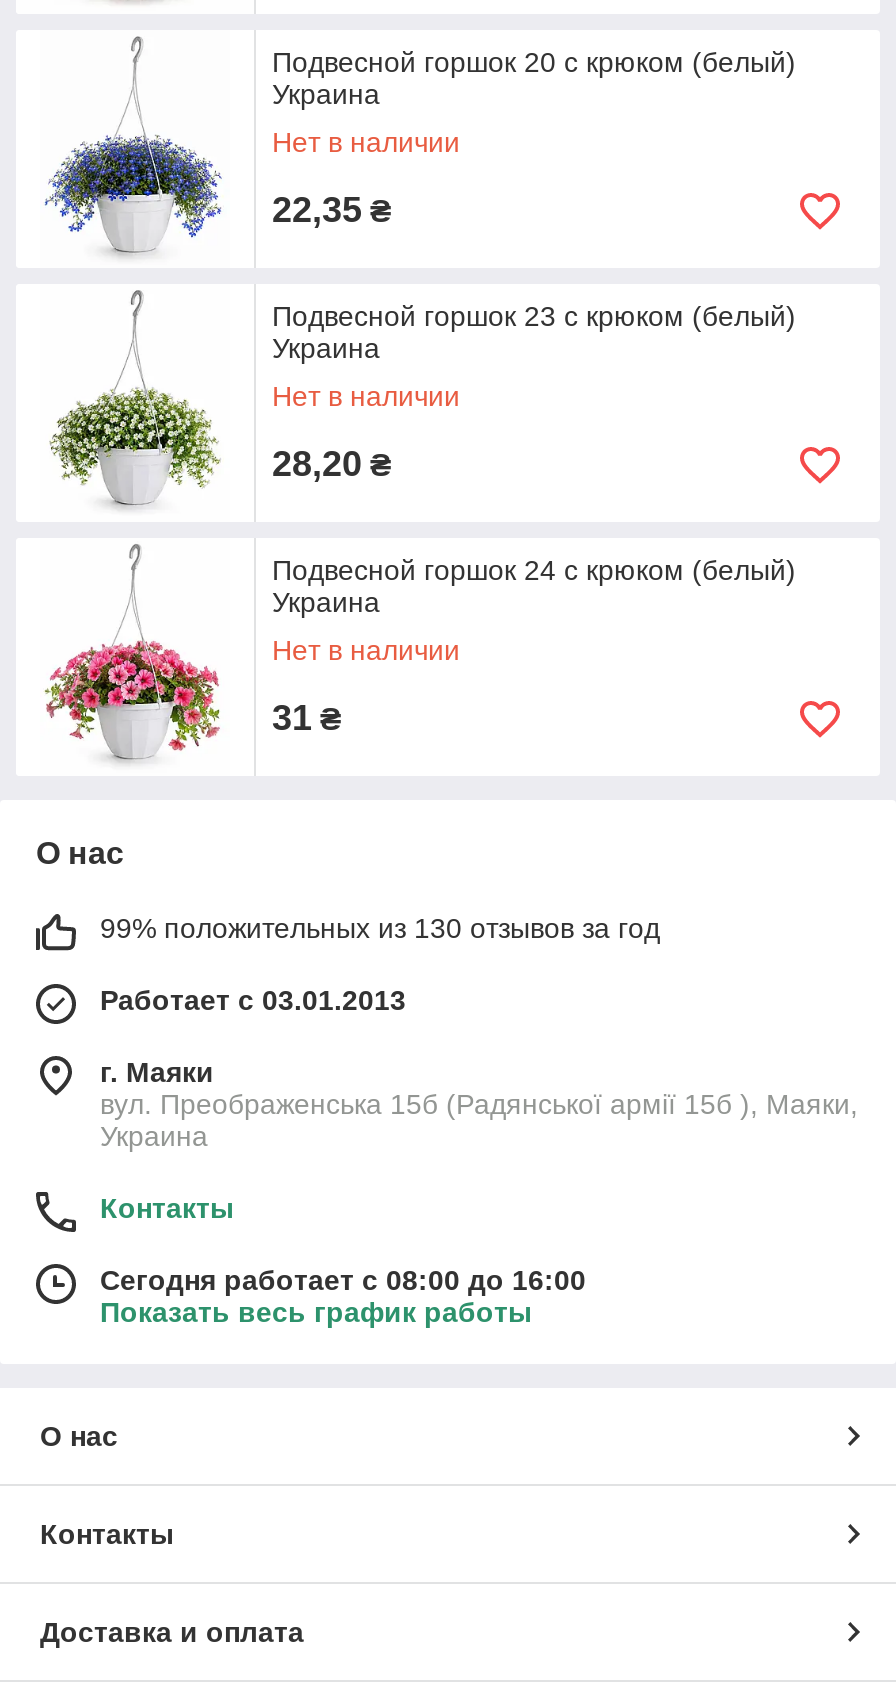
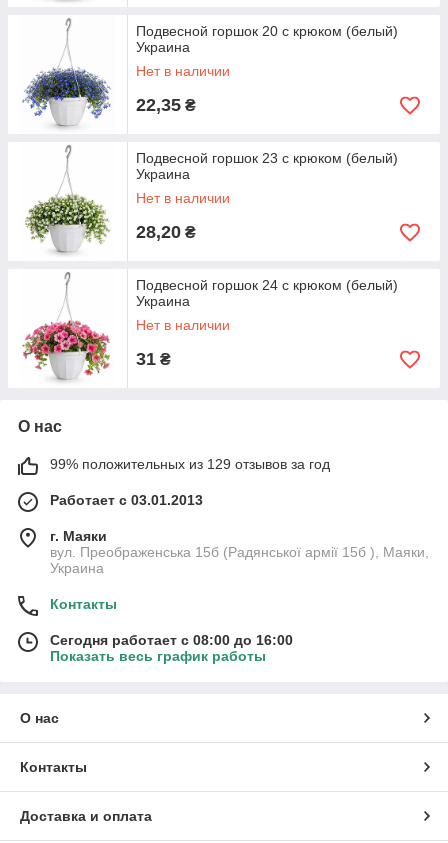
- 99% положительных из 130 отзывов за год
+ 99% положительных из 129 отзывов за год
